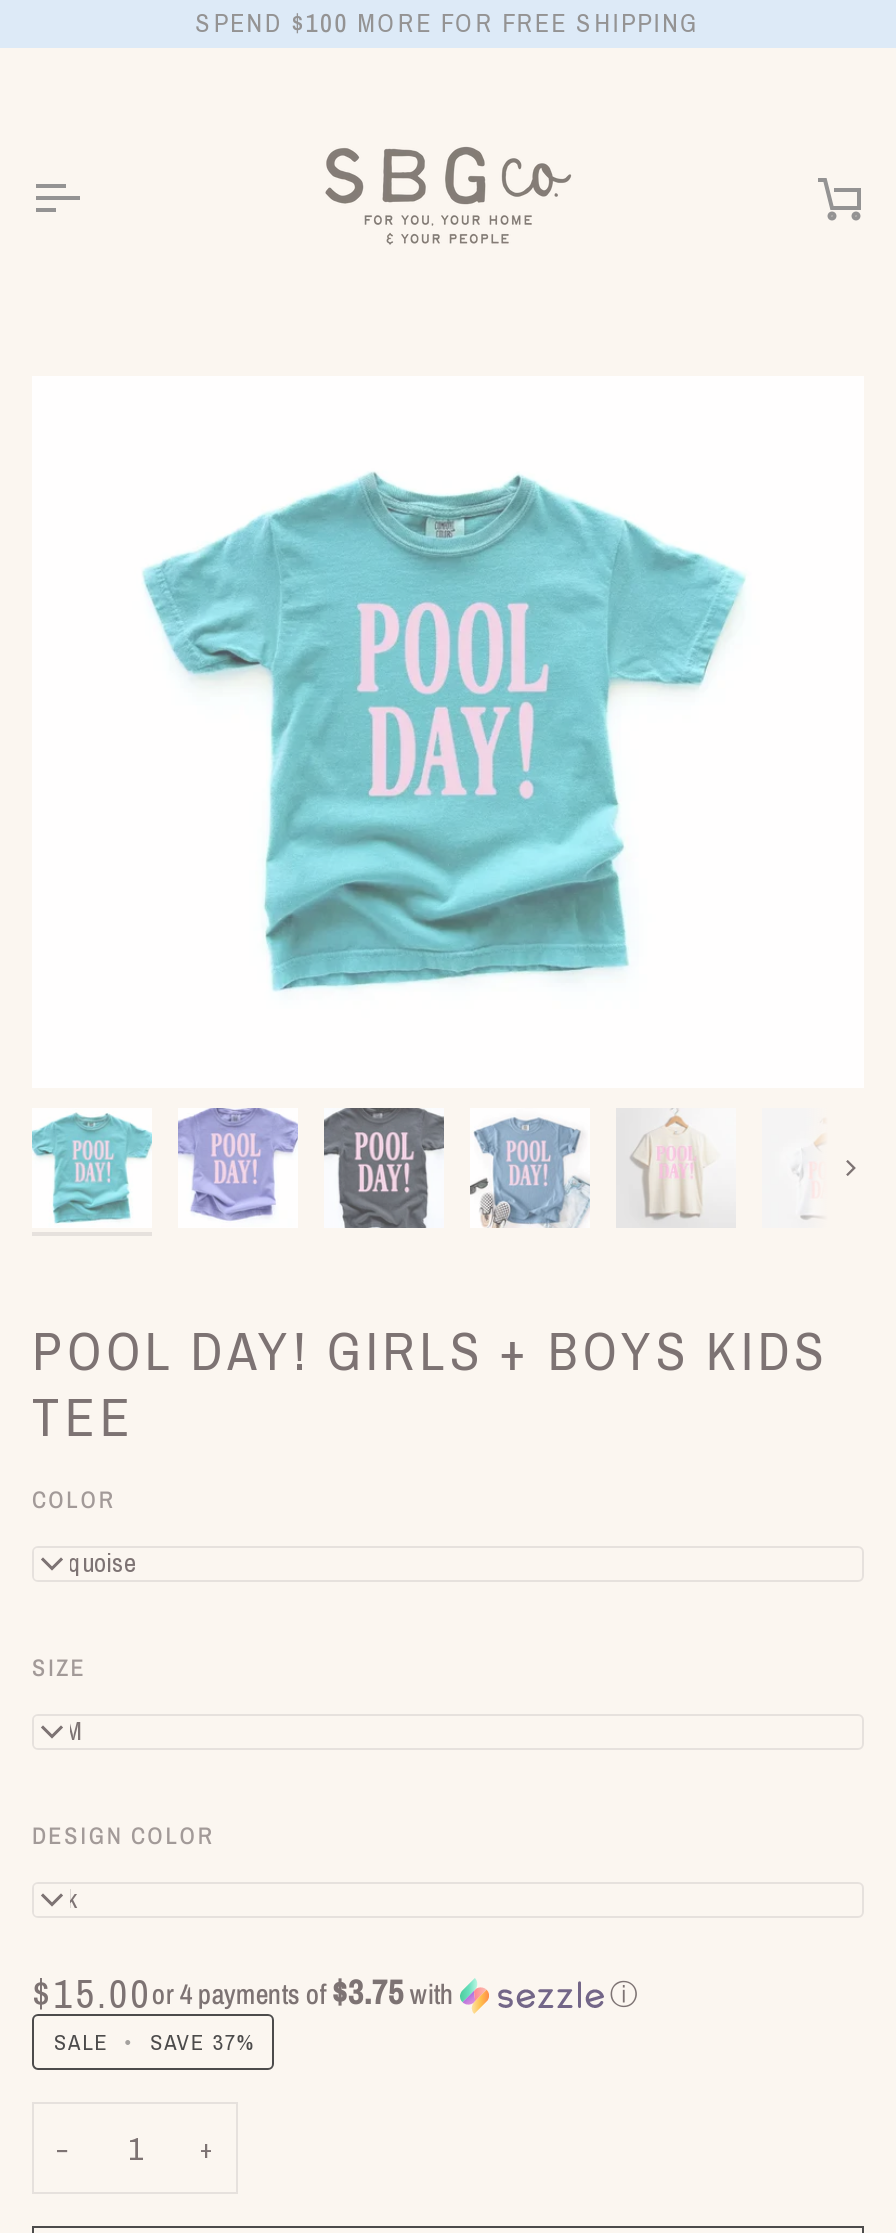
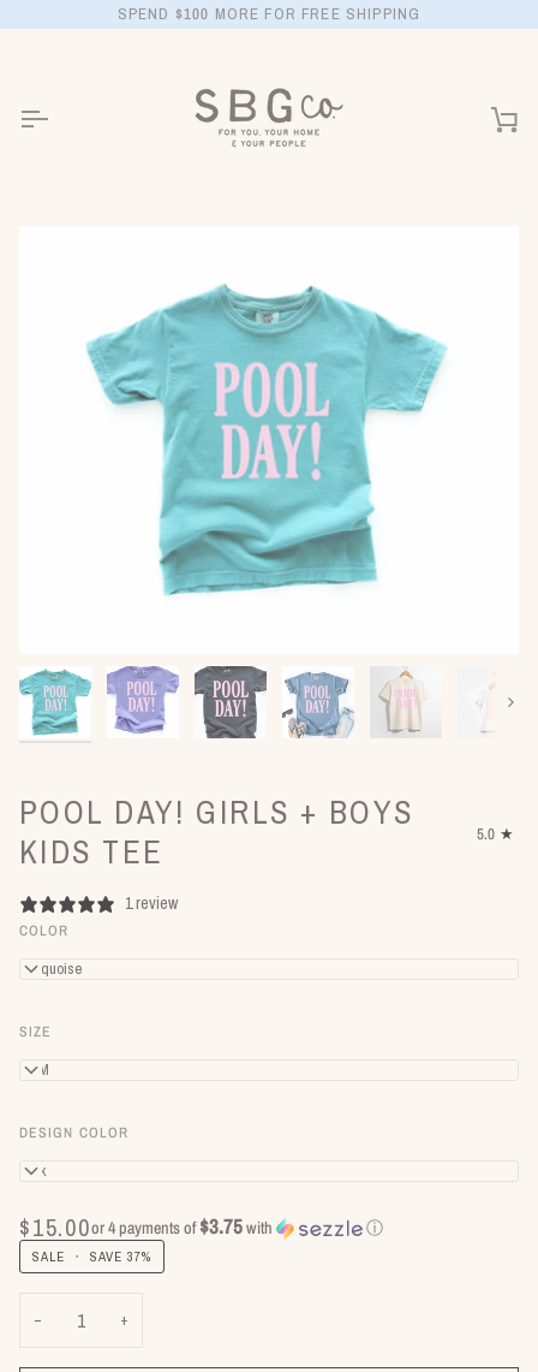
- POOL DAY! GIRLS + BOYS KIDS
- TEE
+ POOL DAY! GIRLS + BOYS
+ KIDS TEE
+ 5.0
+ 1 review
